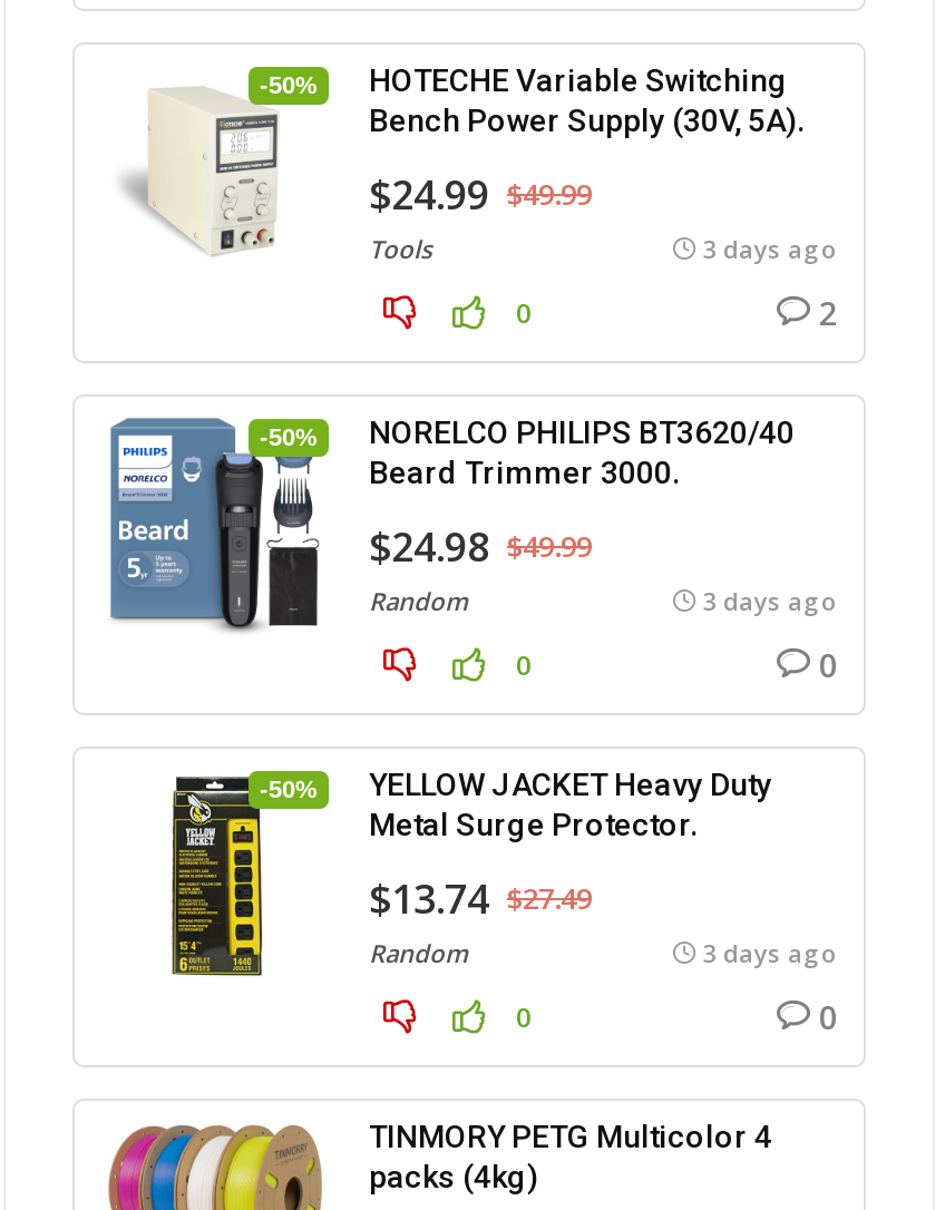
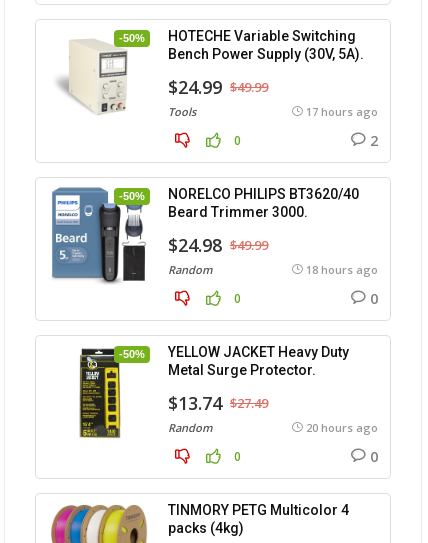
- 3 days ago
+ 17 hours ago

- 3 days ago
+ 18 hours ago

- 3 days ago
+ 20 hours ago
